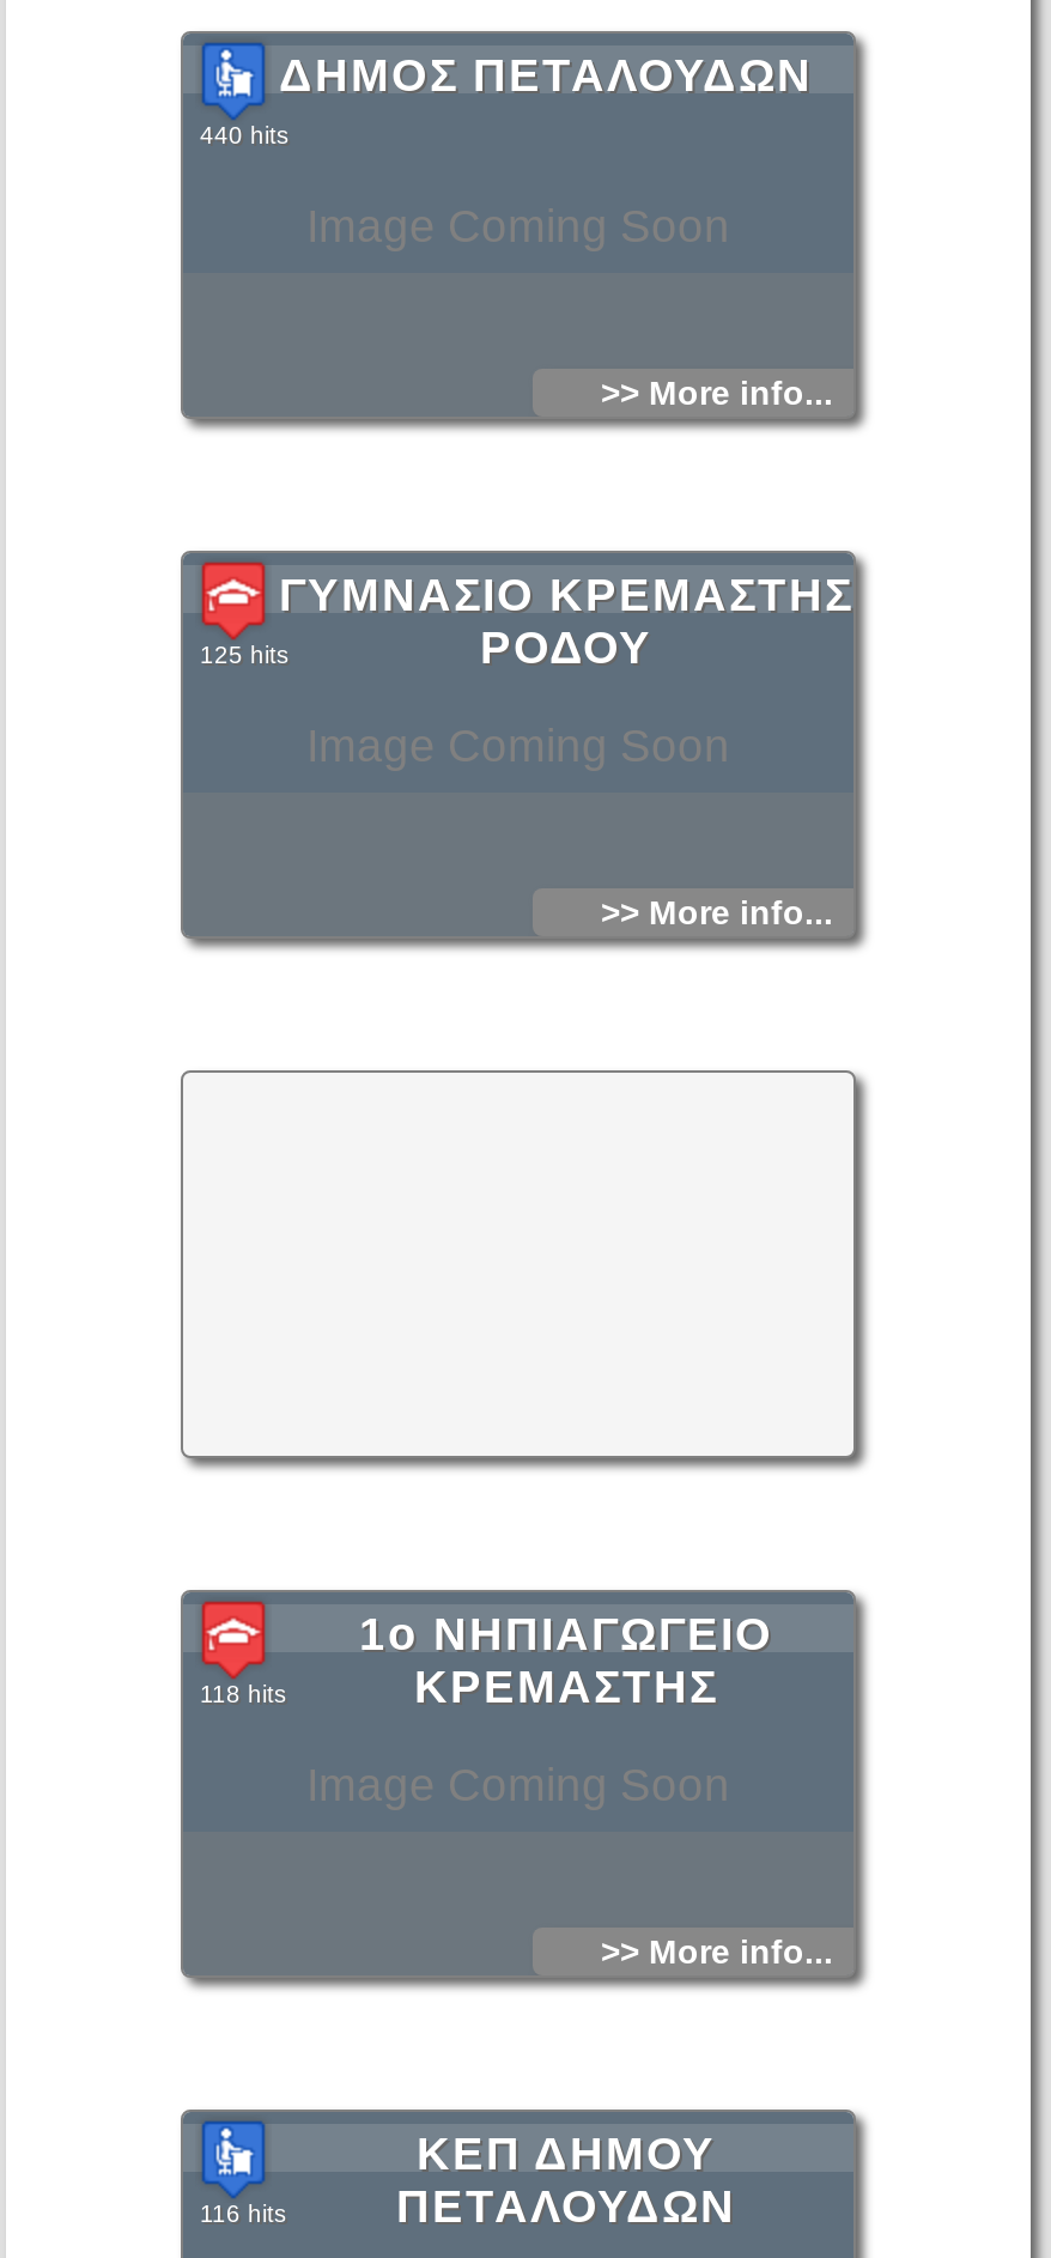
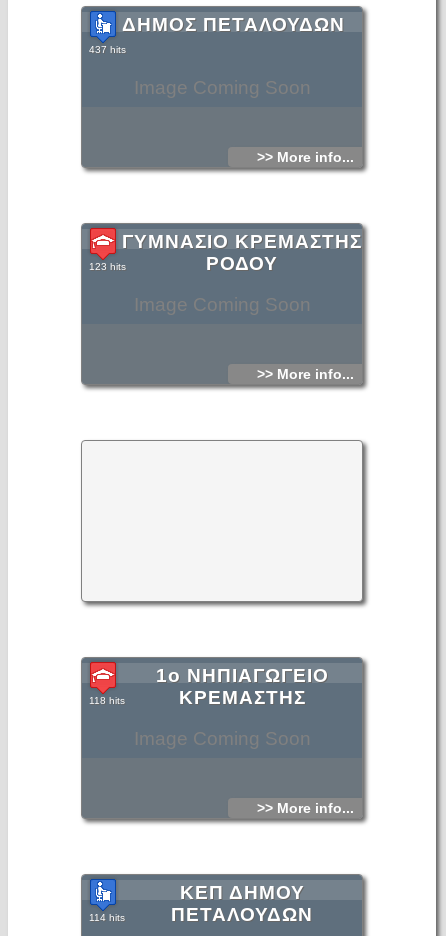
- 440 hits
+ 437 hits

- 125 hits
+ 123 hits

- 116 hits
+ 114 hits
